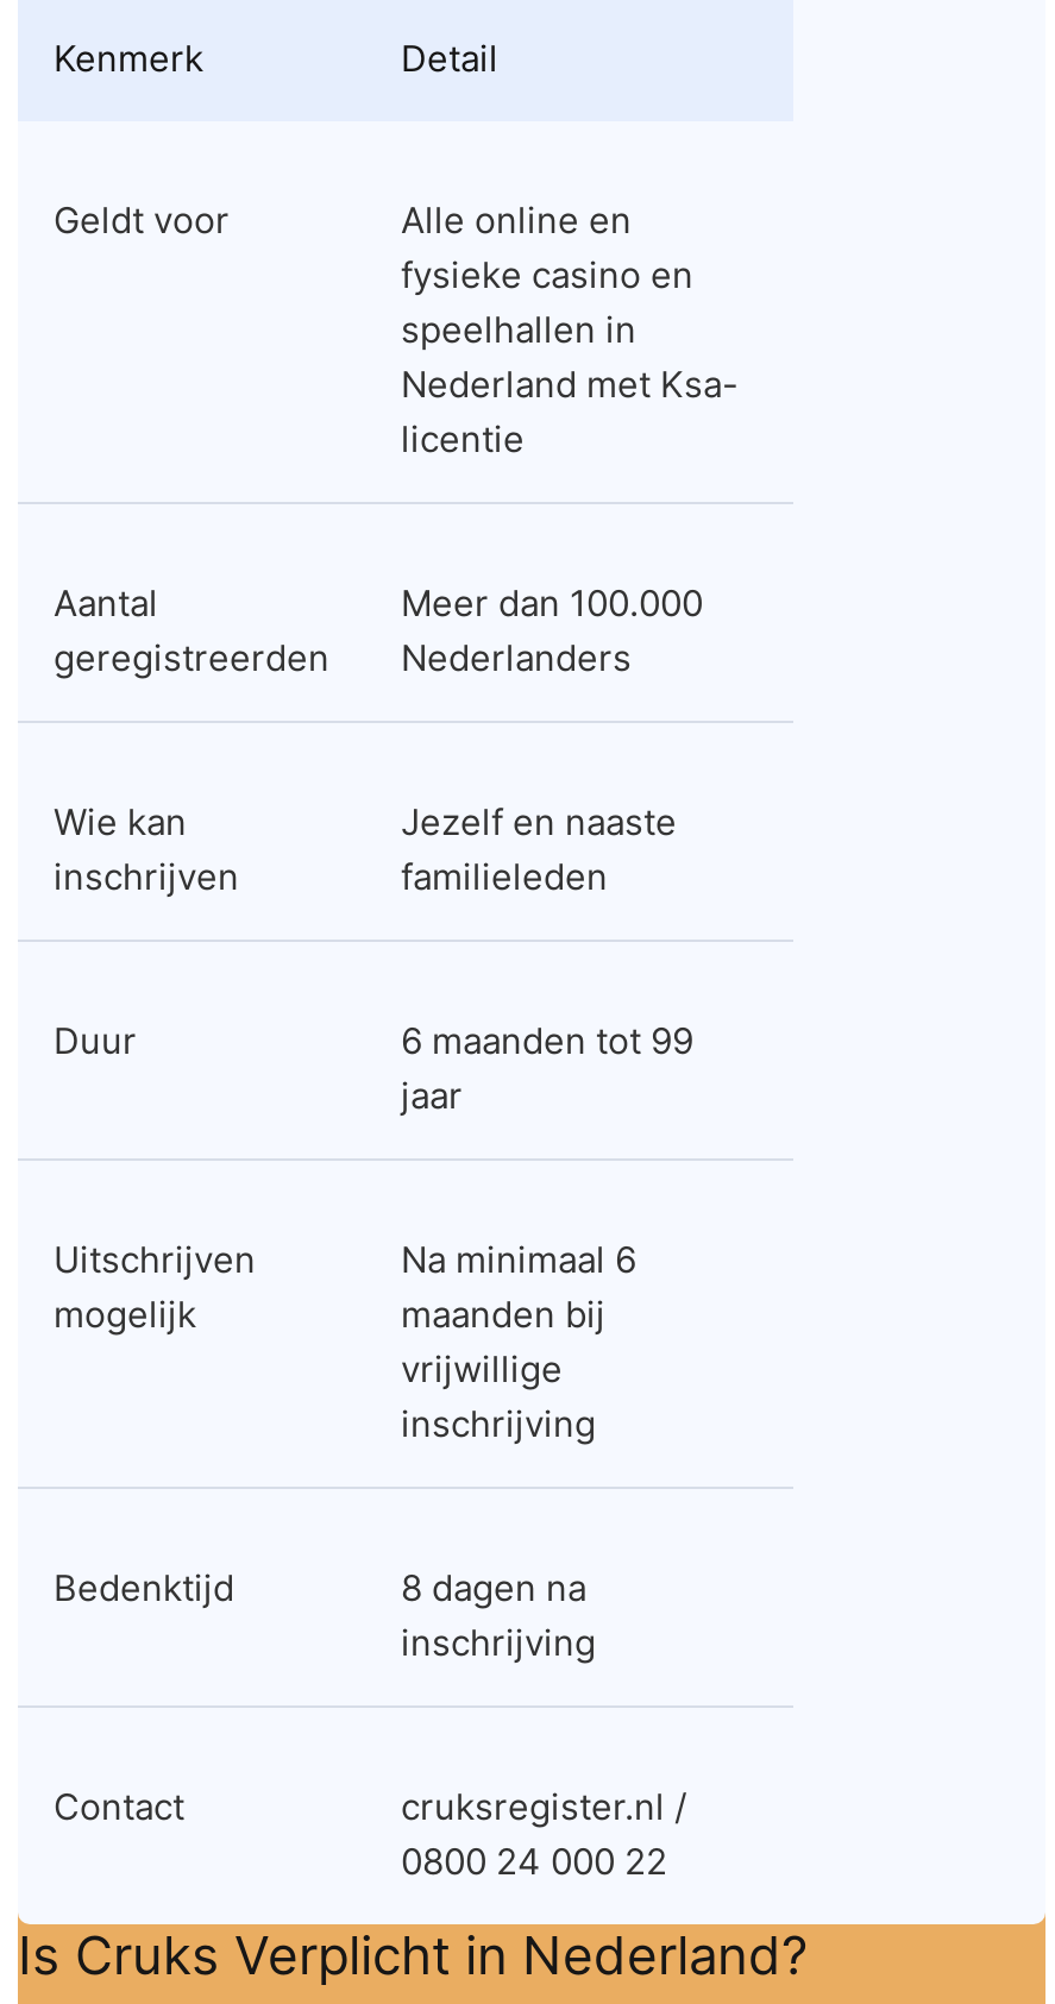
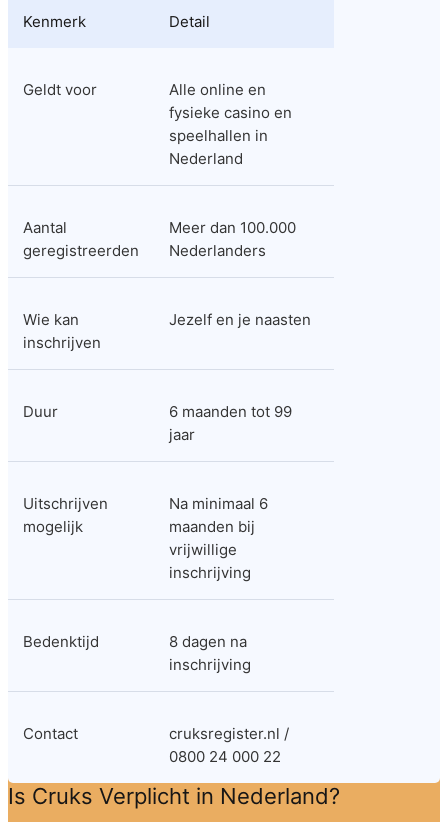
- Nederland met Ksa-
- licentie
+ Nederland

- Jezelf en naaste
- familieleden
+ Jezelf en je naasten
